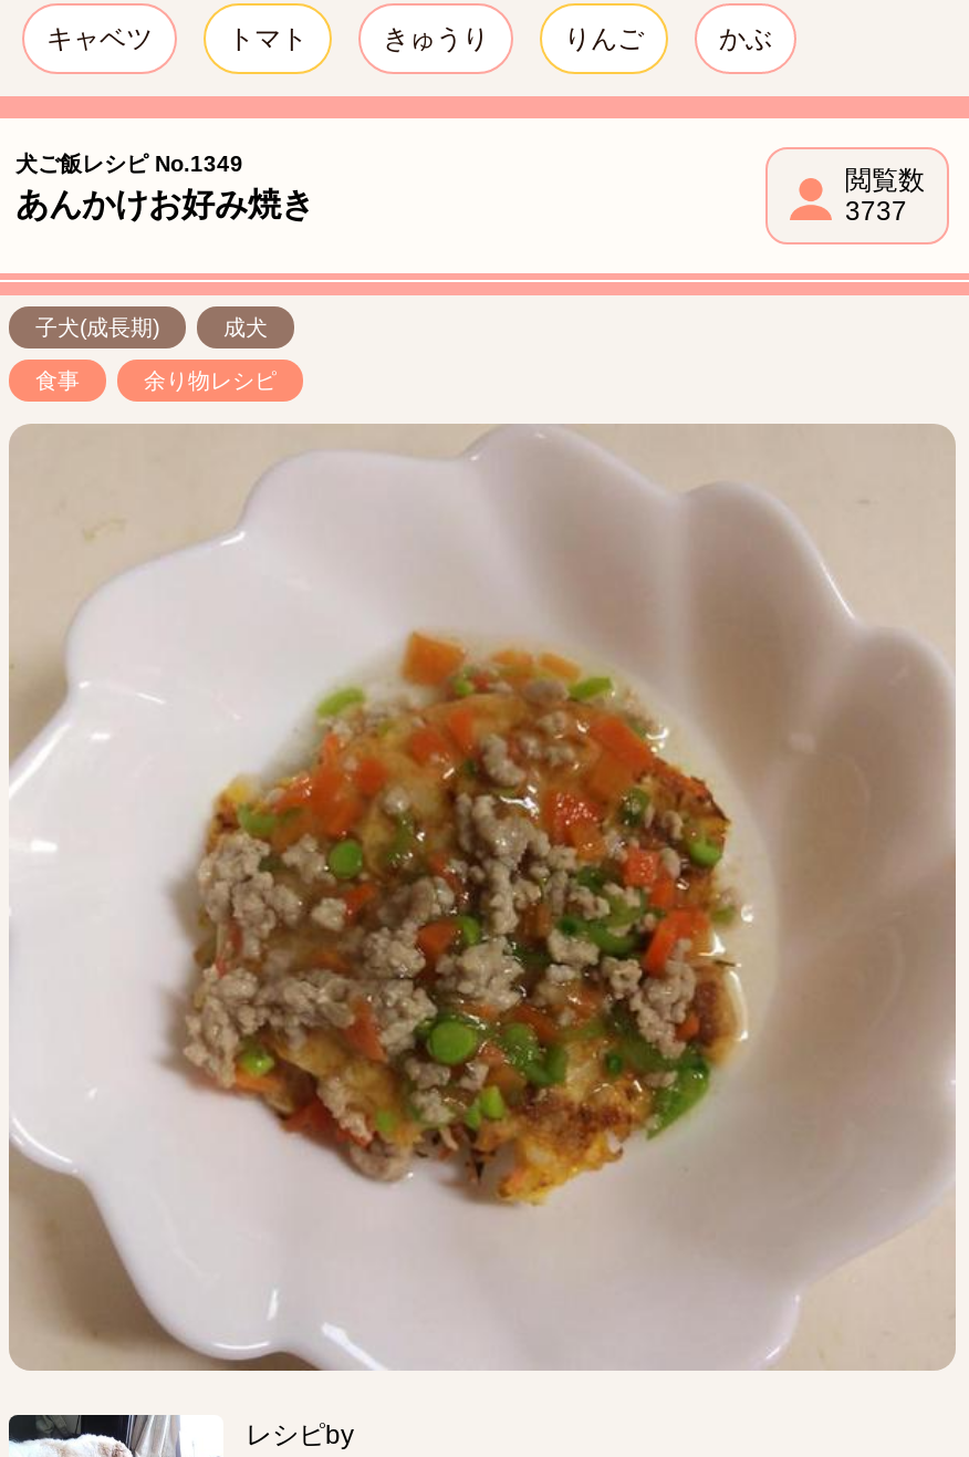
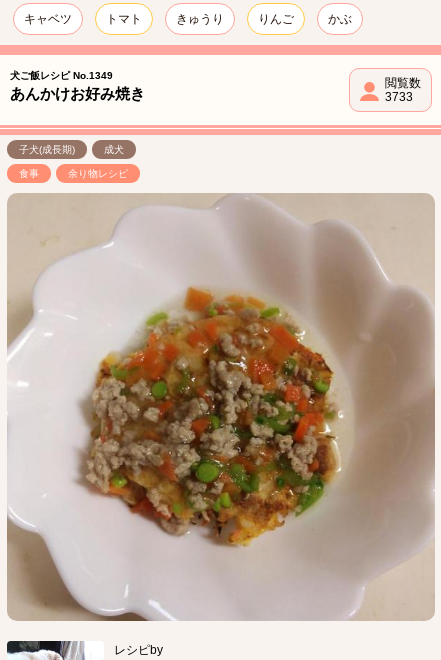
- 3737
+ 3733
